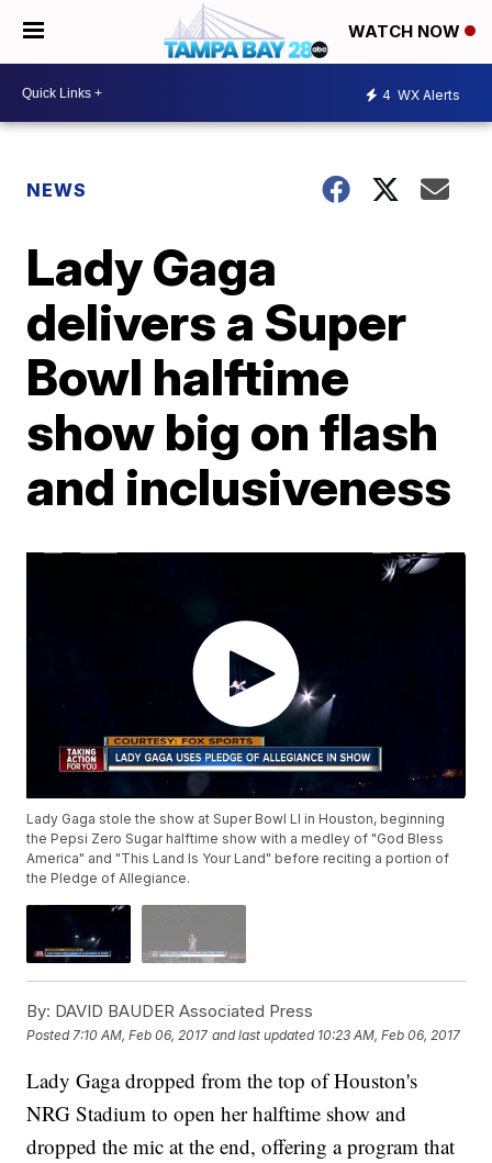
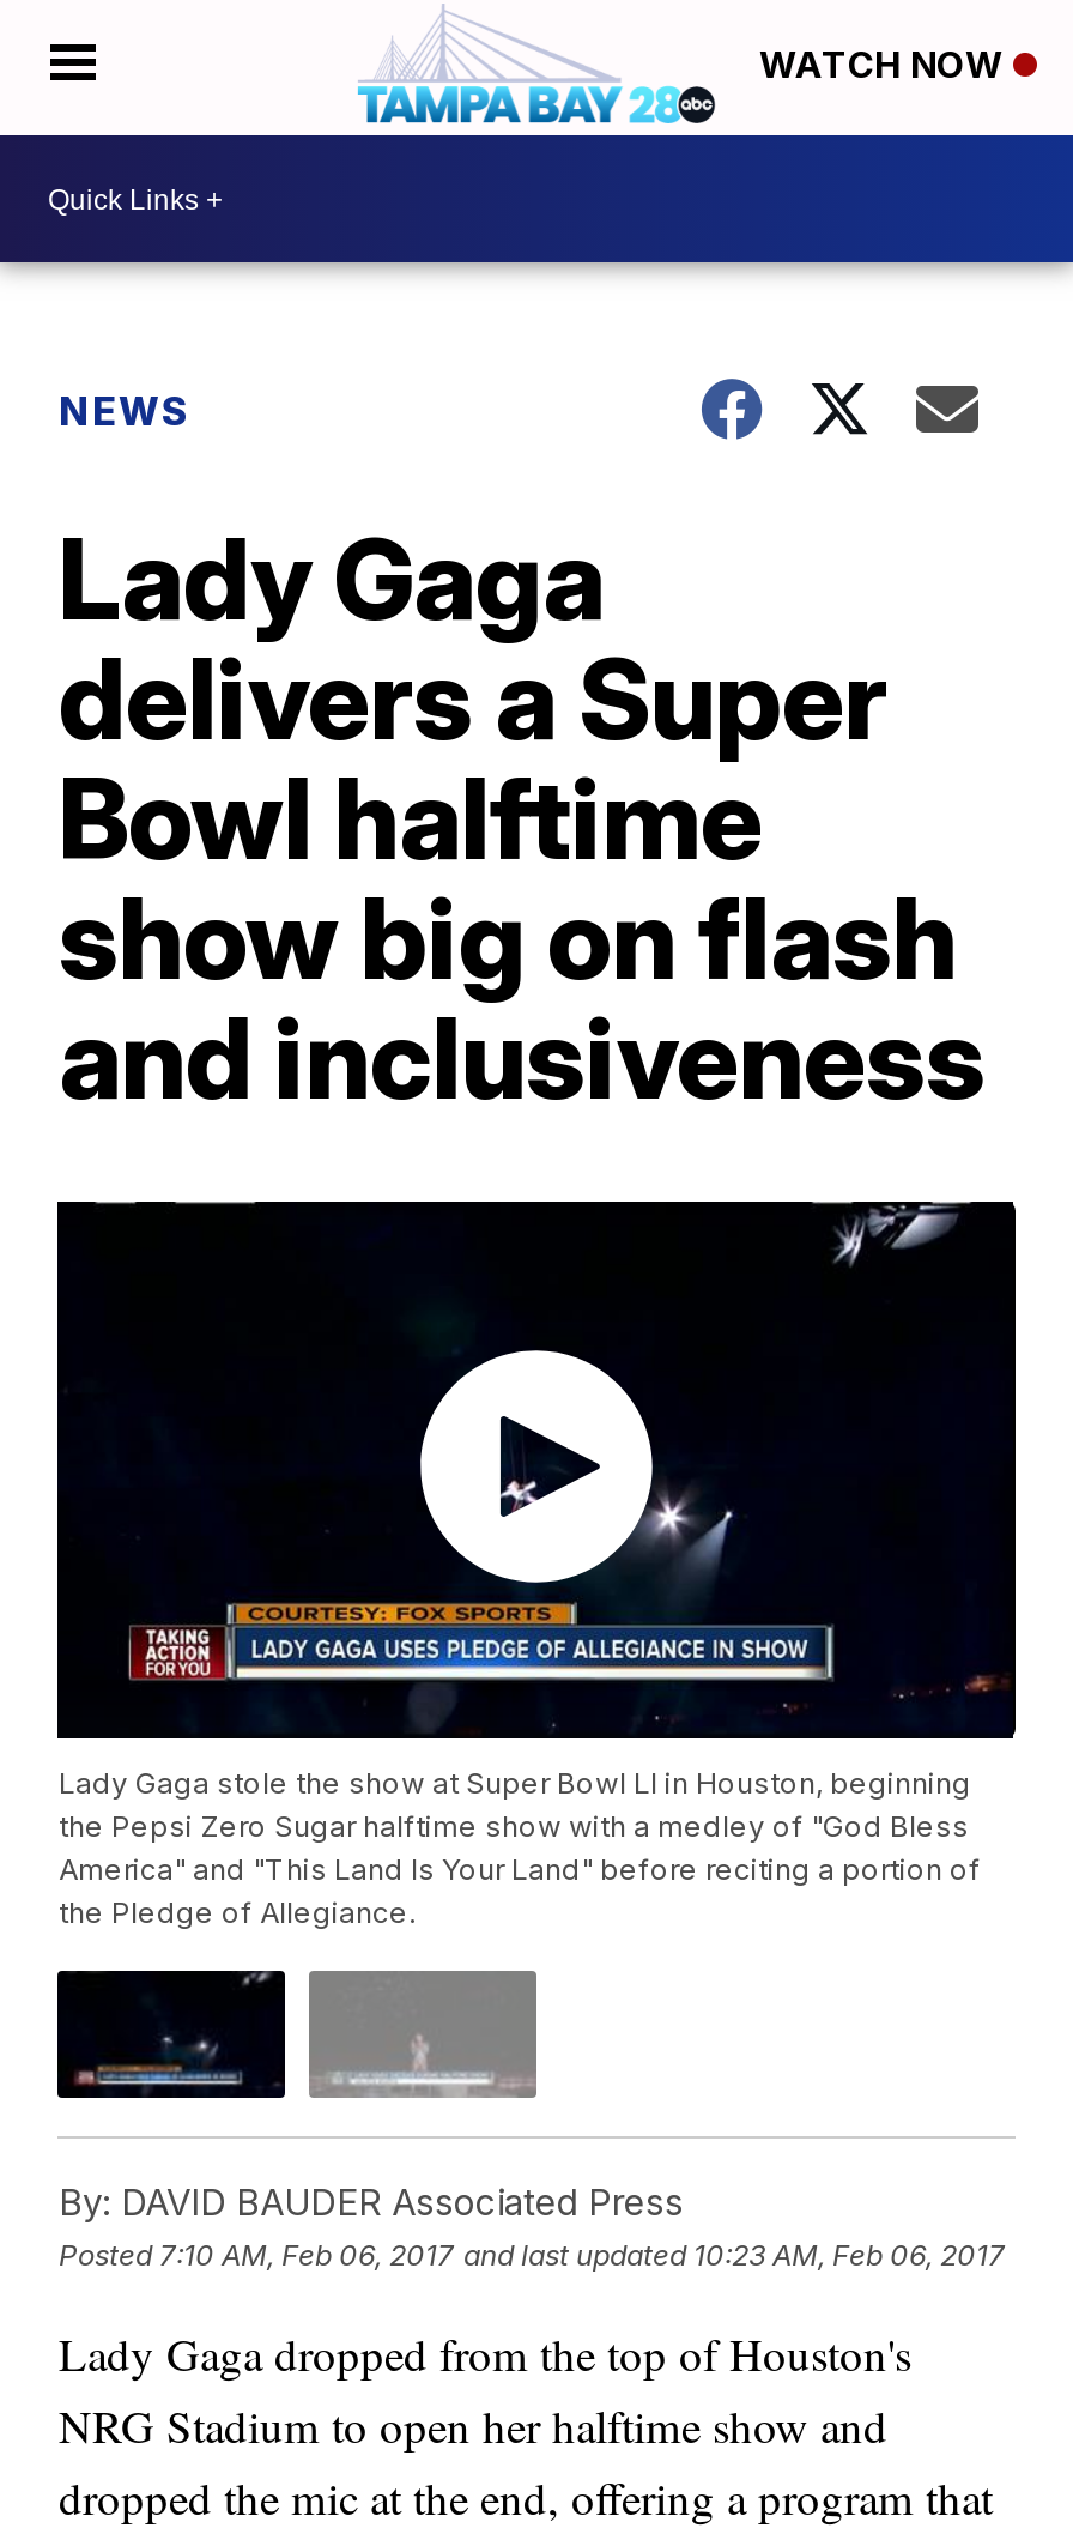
- 4 WX Alerts
